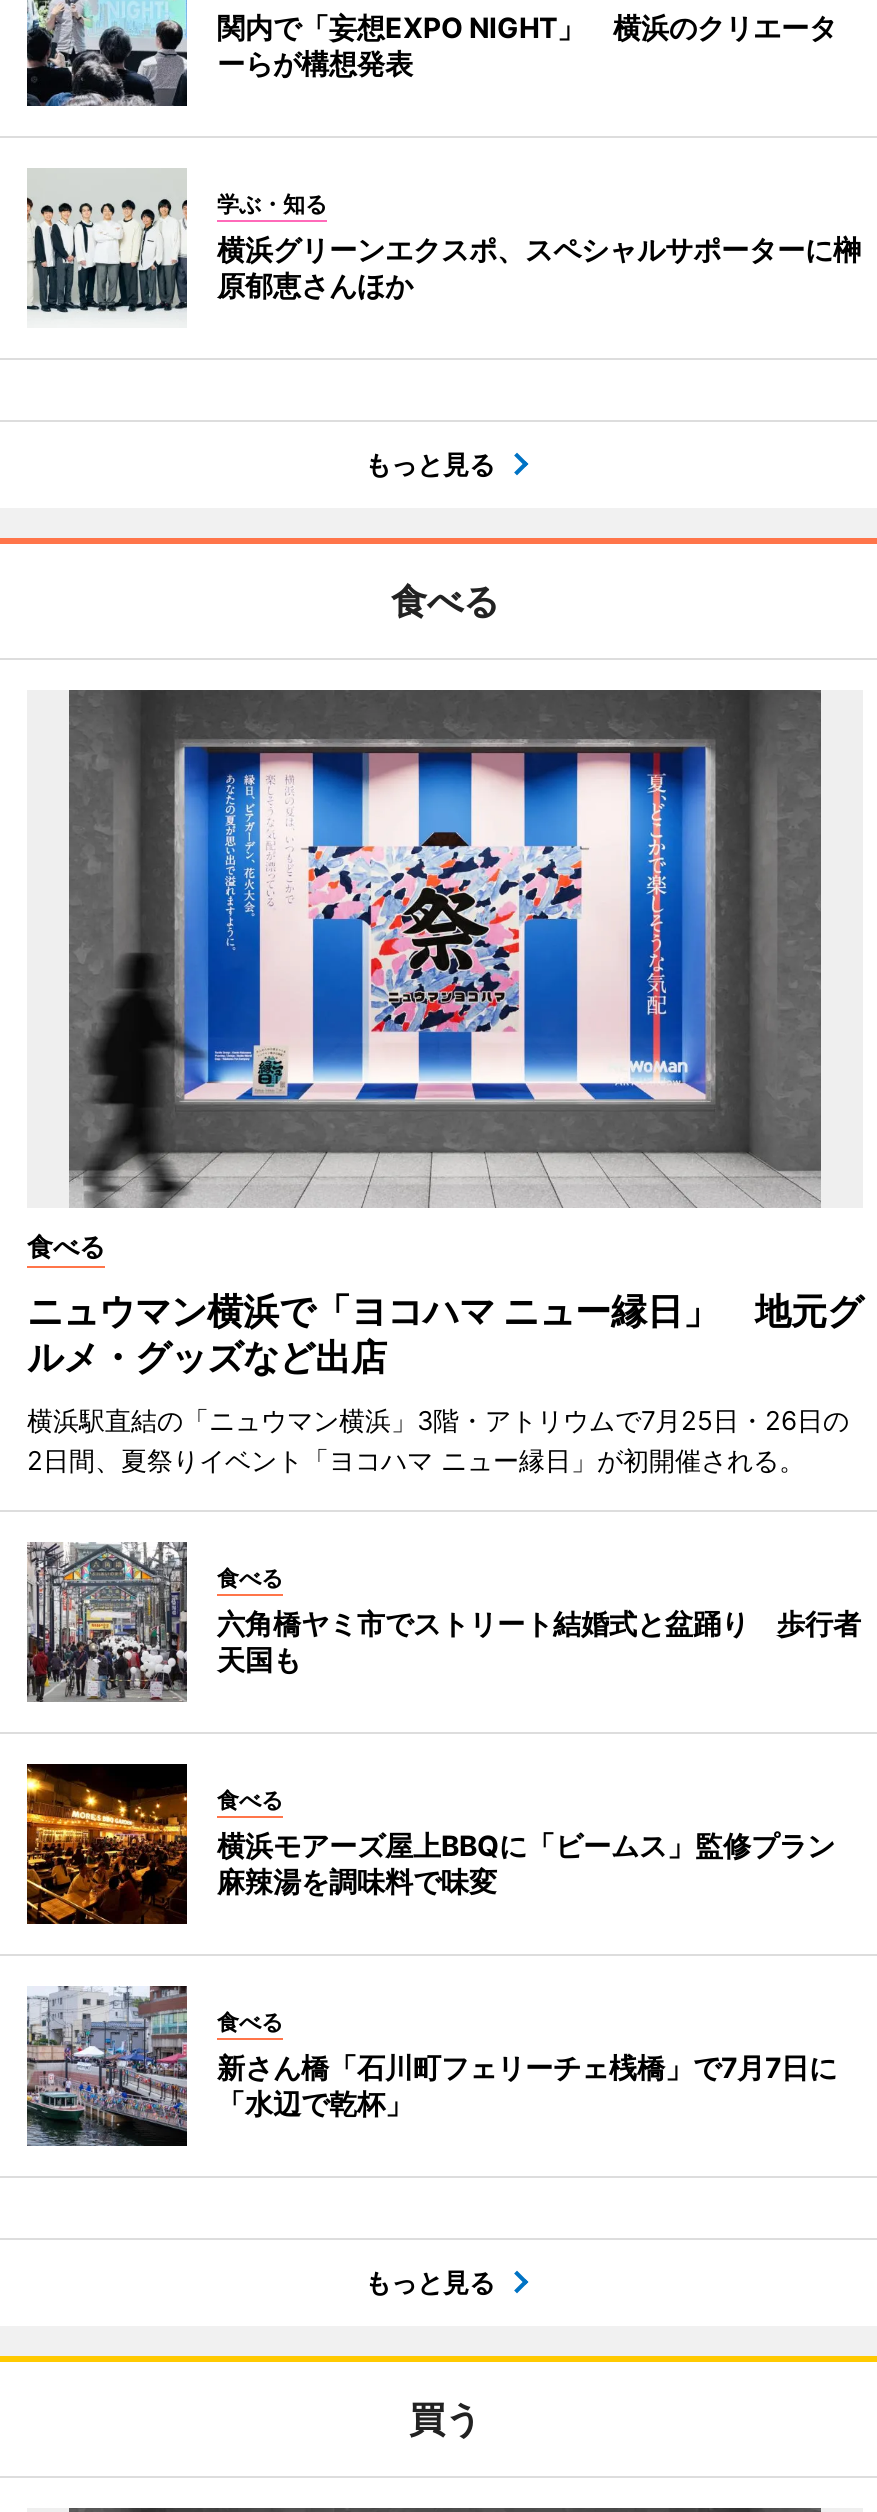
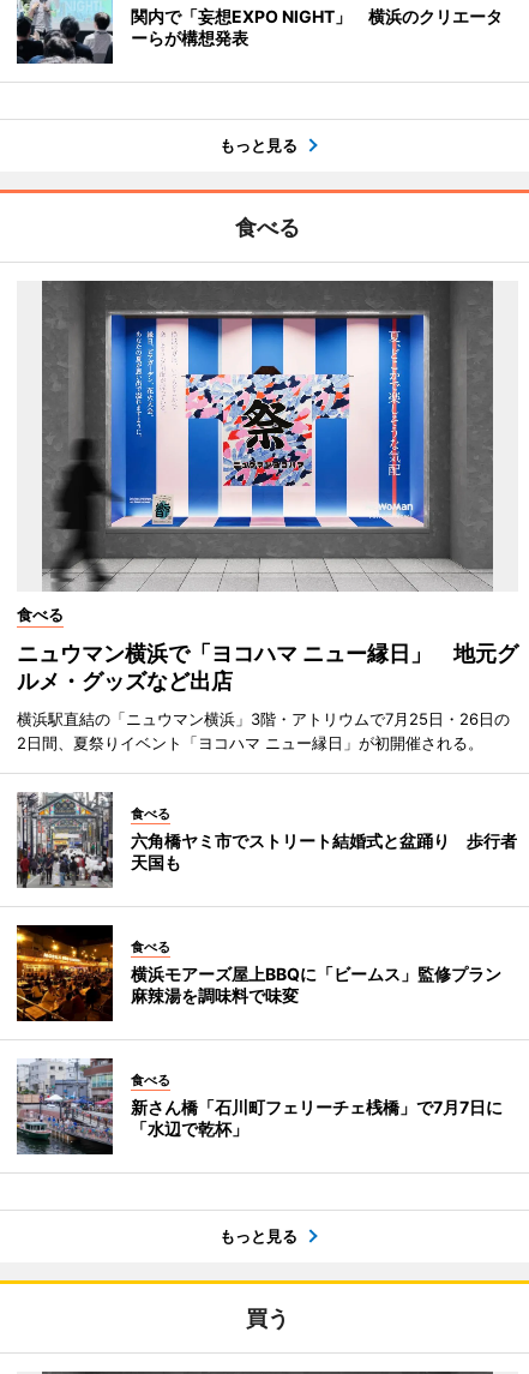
- [image]
- 学ぶ・知る
- 横浜グリーンエクスポ、スペシャルサポーターに榊
- 原郁恵さんほか
